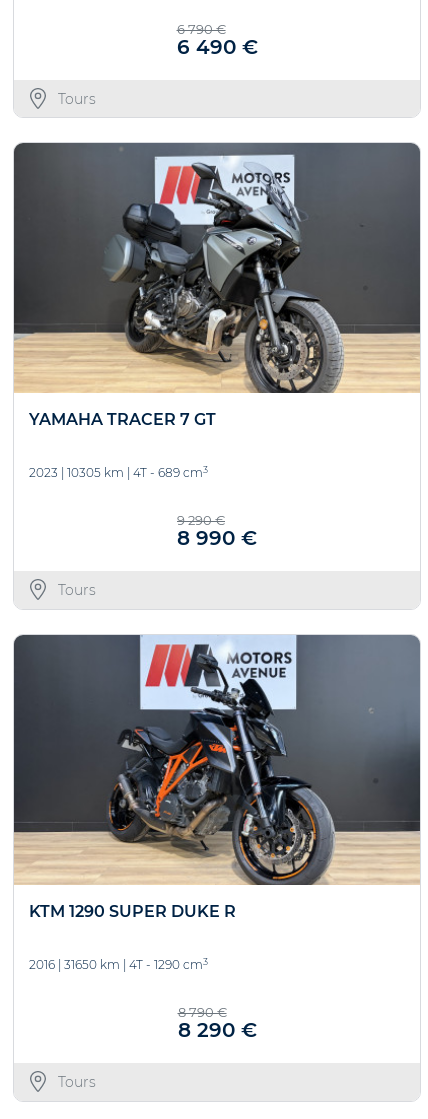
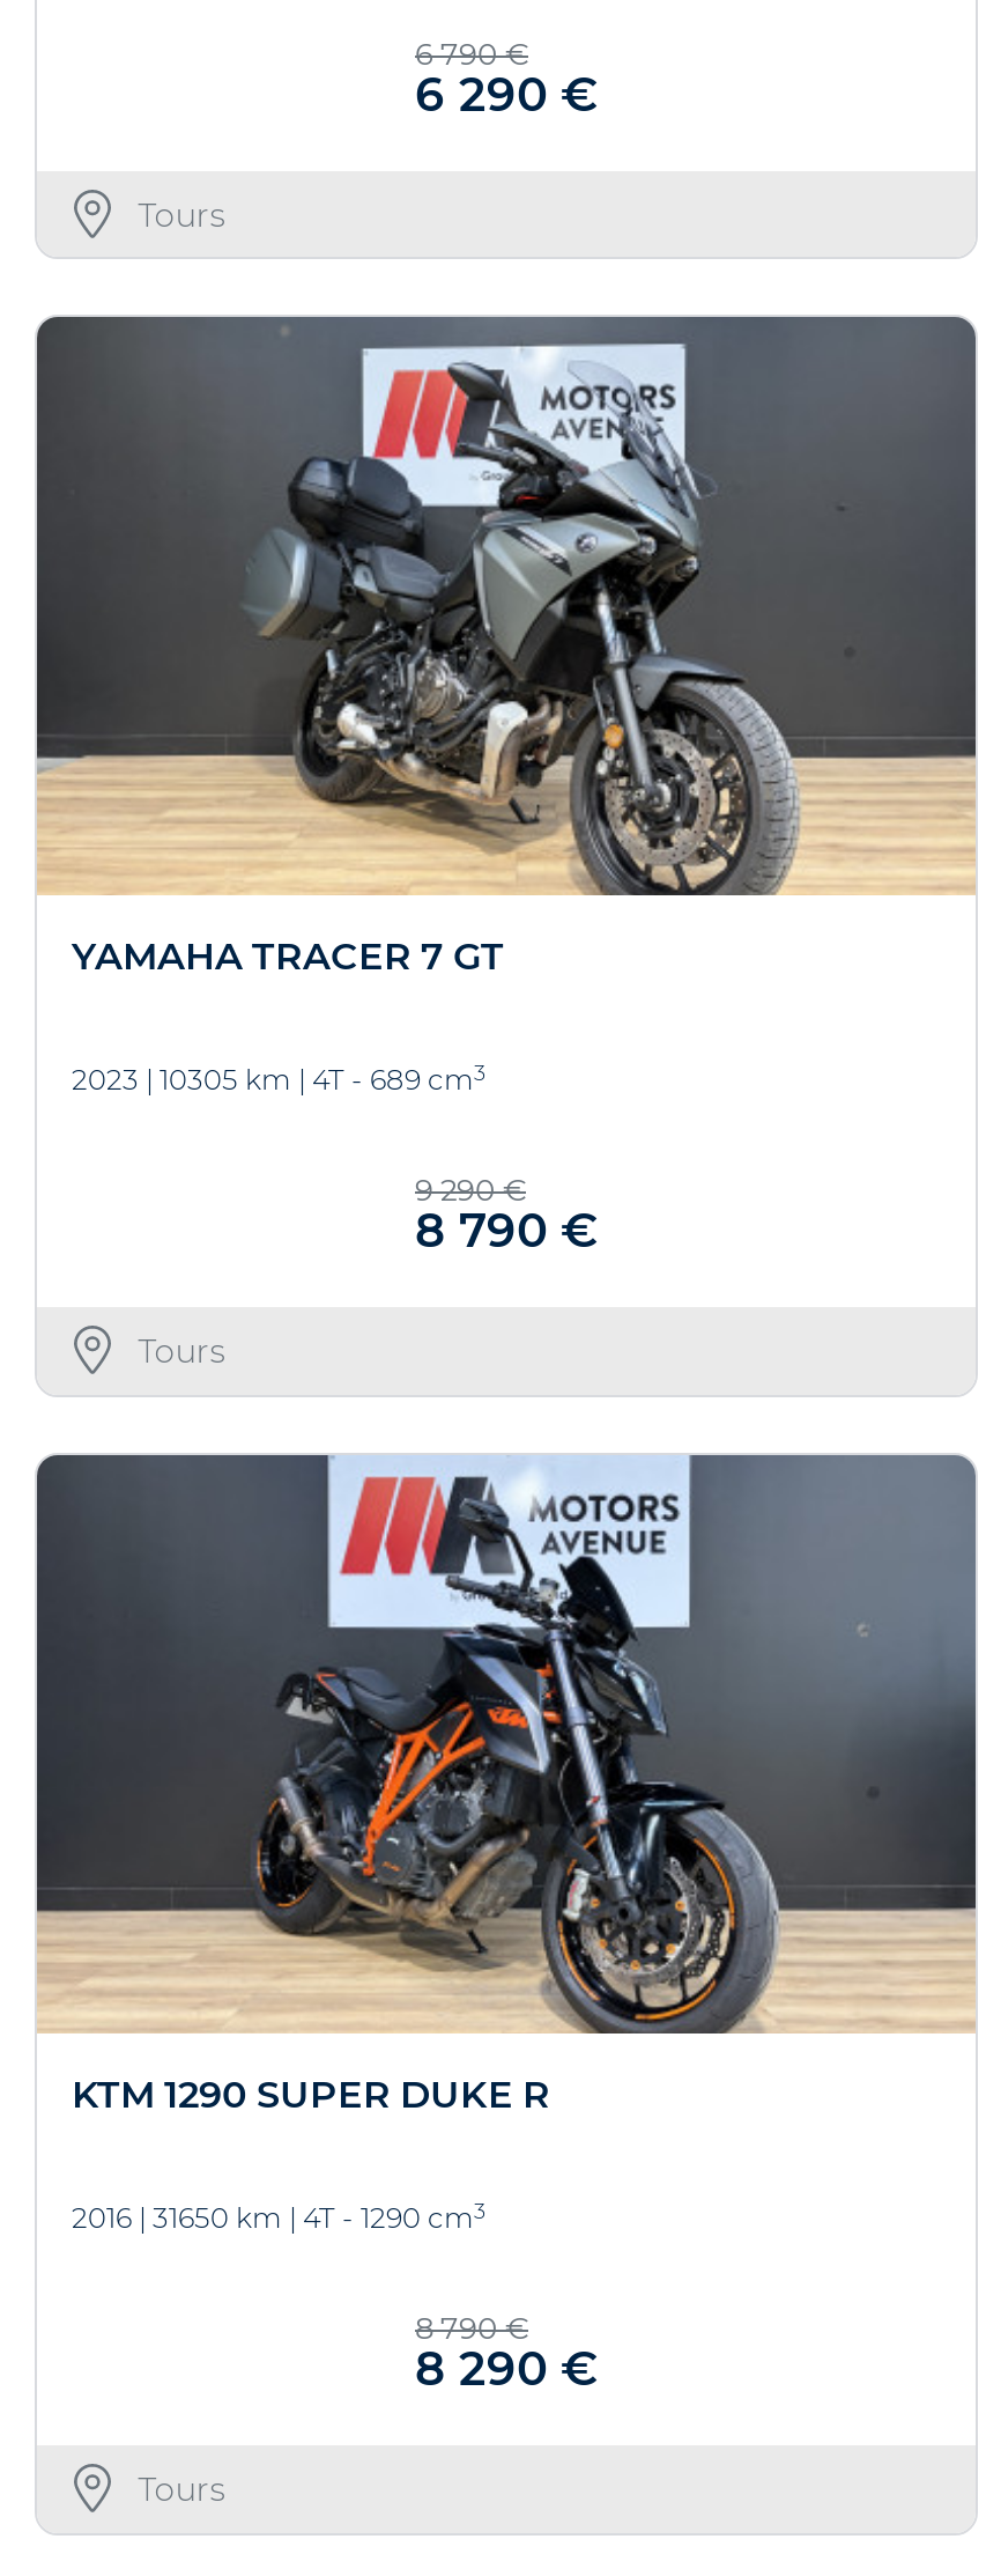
- 6 490 €
+ 6 290 €

- 8 990 €
+ 8 790 €
